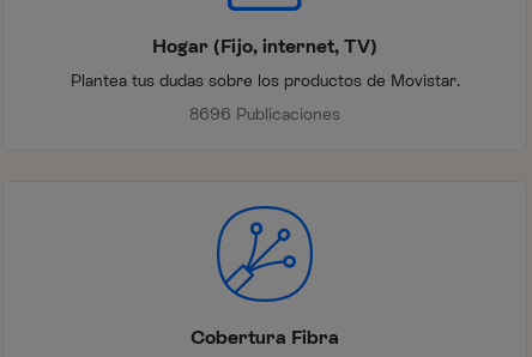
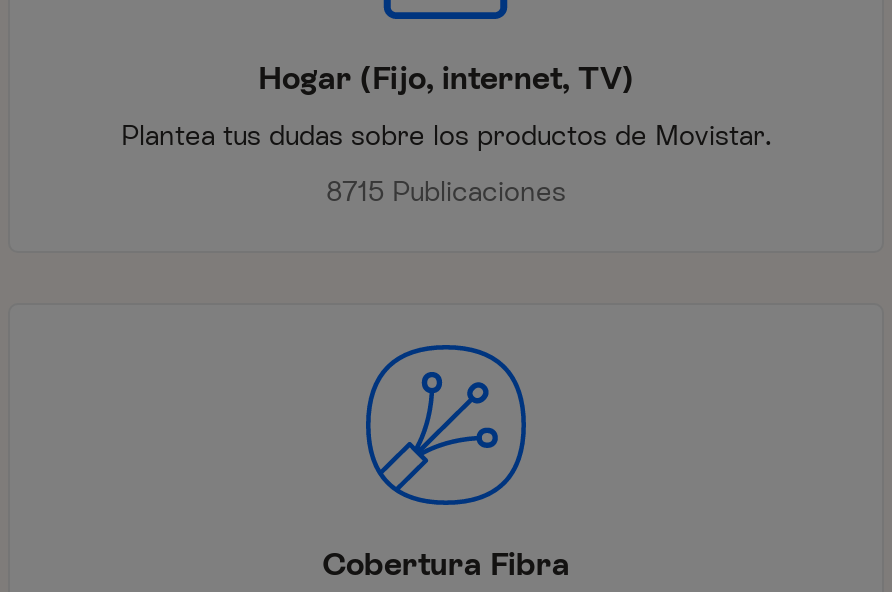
- 8696 Publicaciones
+ 8715 Publicaciones
